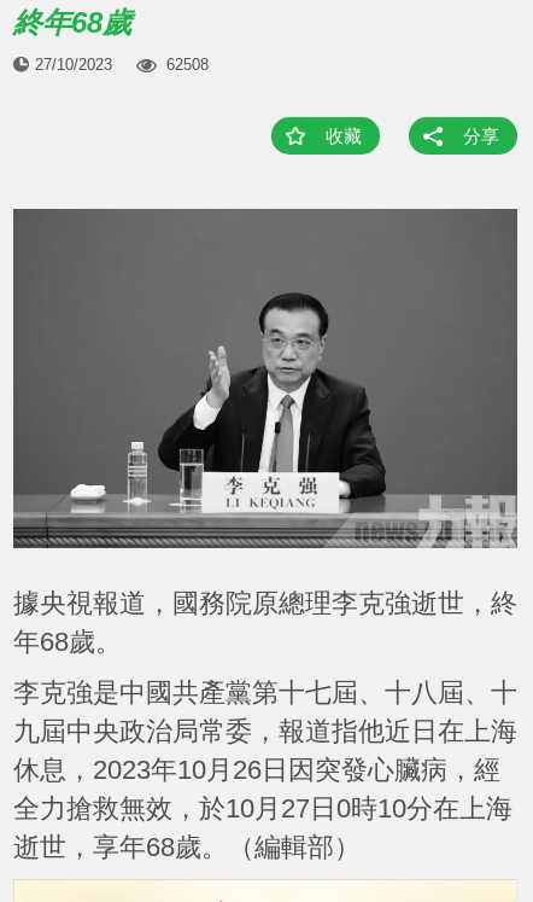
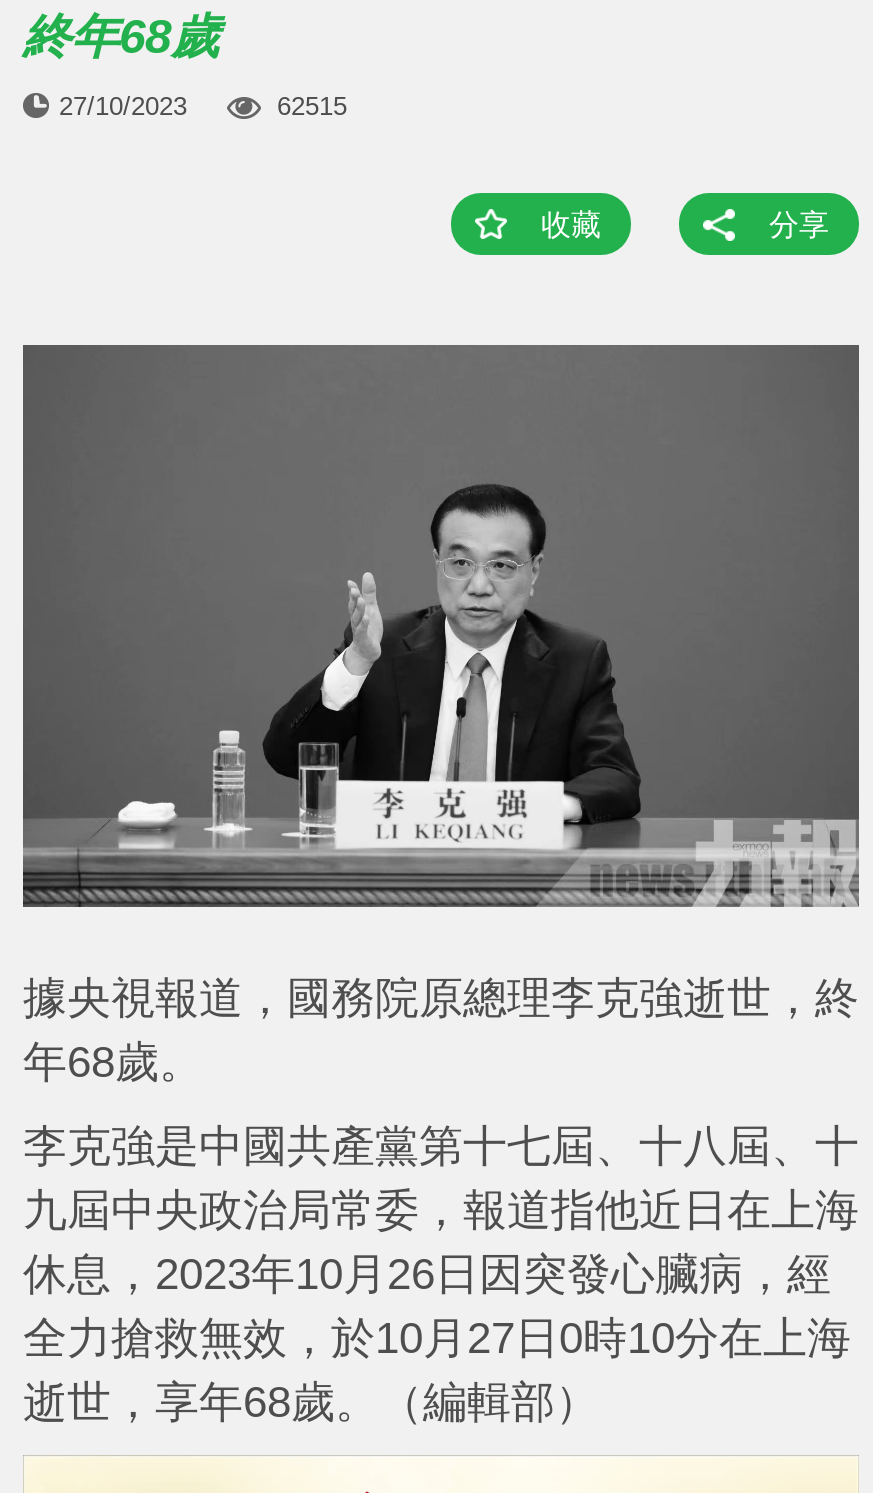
- 62508
+ 62515
